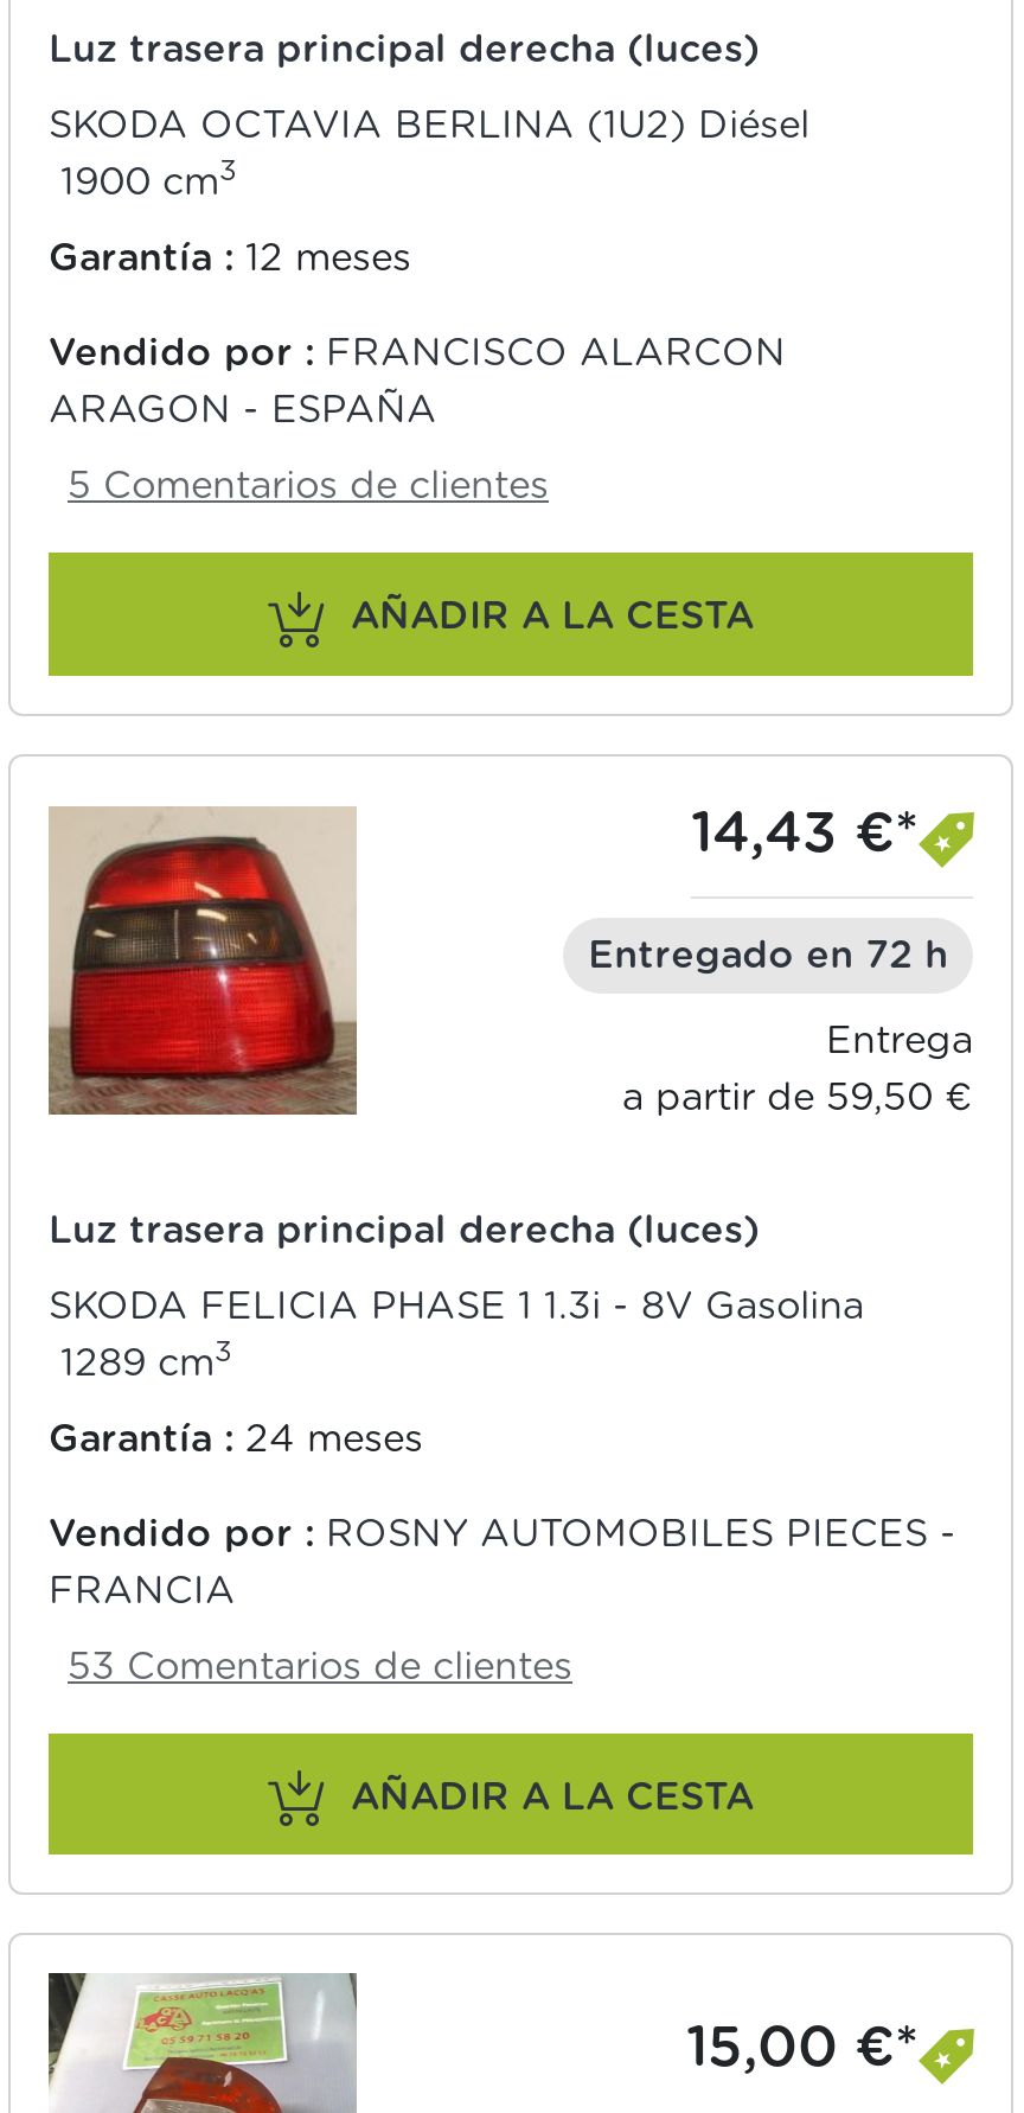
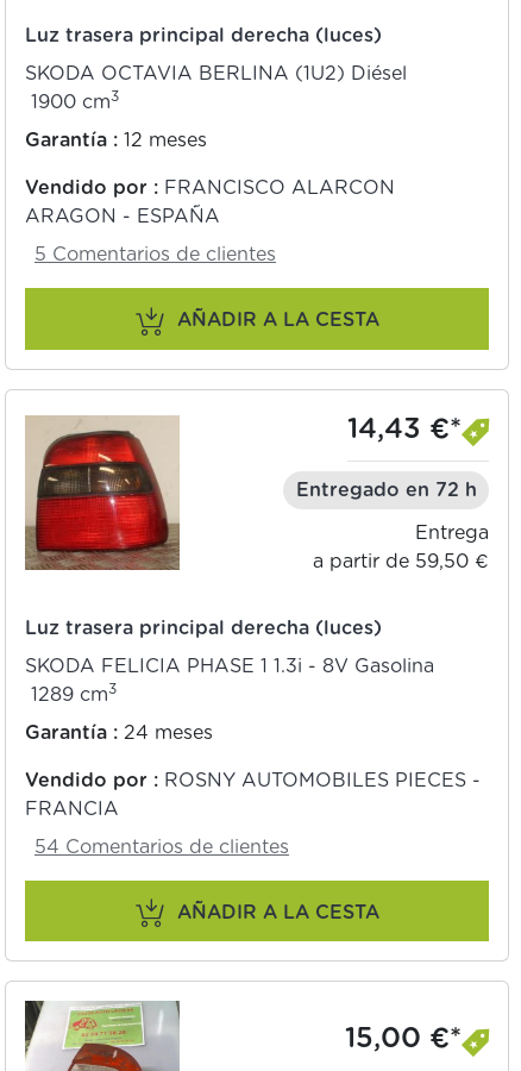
- 53 Comentarios de clientes
+ 54 Comentarios de clientes
